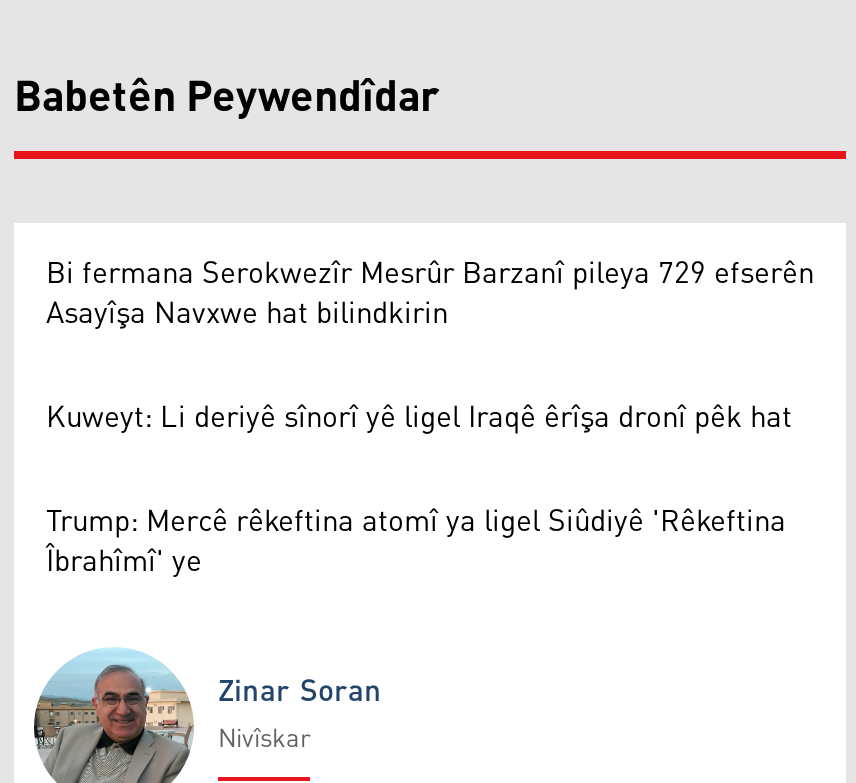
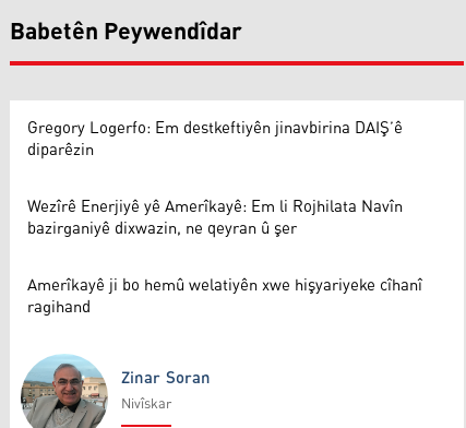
- Bi fermana Serokwezîr Mesrûr Barzanî pileya 729 efserên
- Asayîşa Navxwe hat bilindkirin
+ Gregory Logerfo: Em destkeftiyên jinavbirina DAIŞ’ê
+ diparêzin

- Kuweyt: Li deriyê sînorî yê ligel Iraqê êrîşa dronî pêk hat
+ Wezîrê Enerjiyê yê Amerîkayê: Em li Rojhilata Navîn
+ bazirganiyê dixwazin, ne qeyran û şer

- Trump: Mercê rêkeftina atomî ya ligel Siûdiyê 'Rêkeftina
- Îbrahîmî' ye
+ Amerîkayê ji bo hemû welatiyên xwe hişyariyeke cîhanî
+ ragihand
